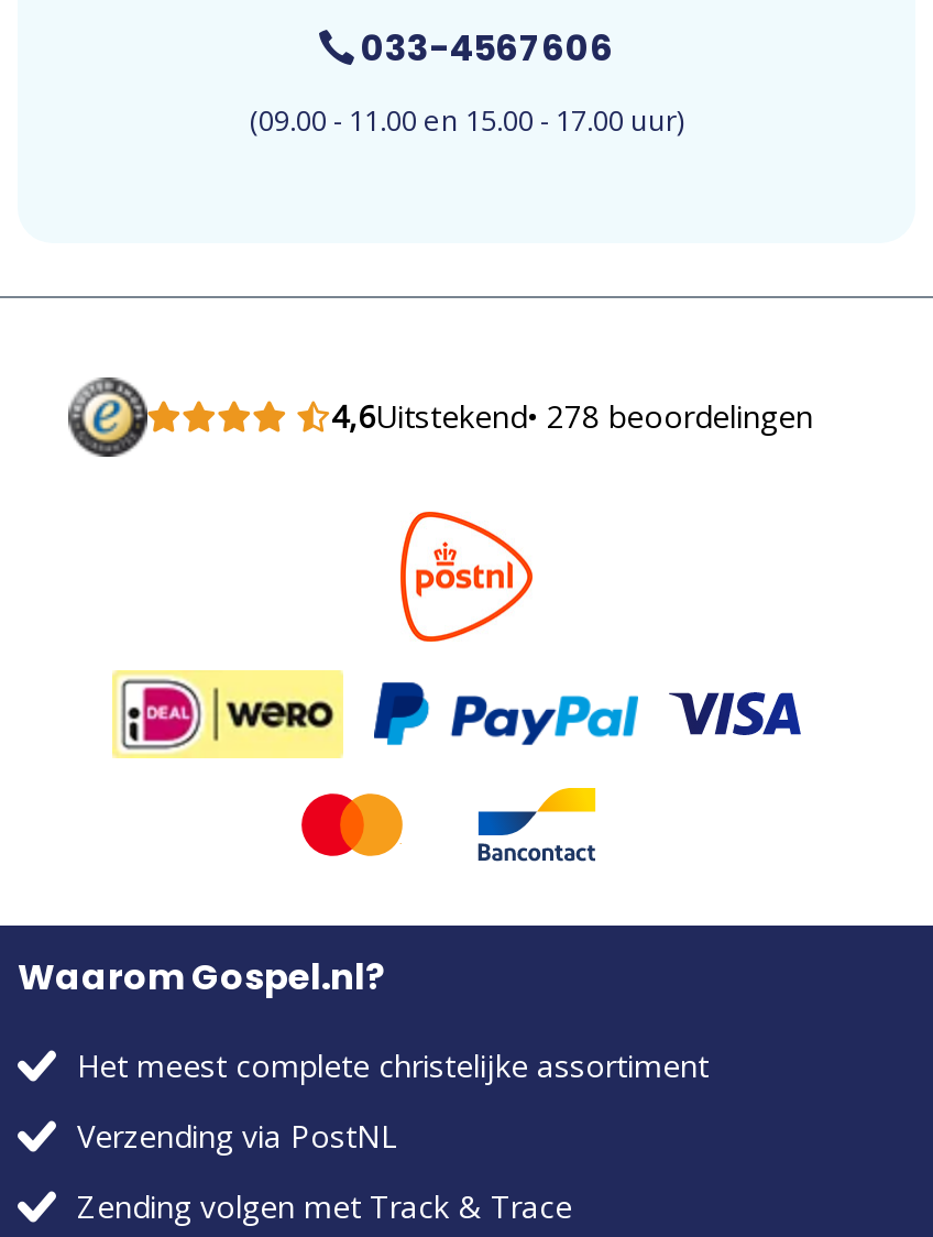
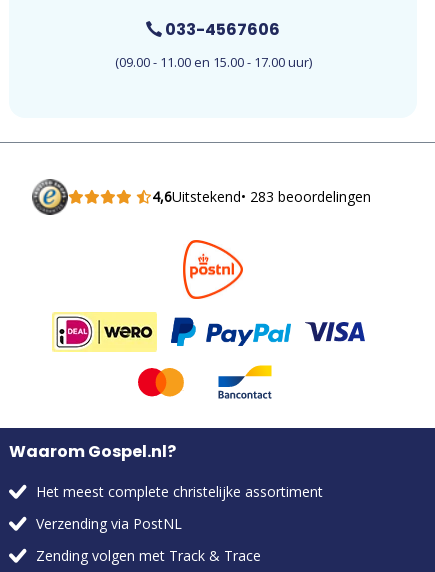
- 4,6Uitstekend • 278 beoordelingen
+ 4,6Uitstekend • 283 beoordelingen
